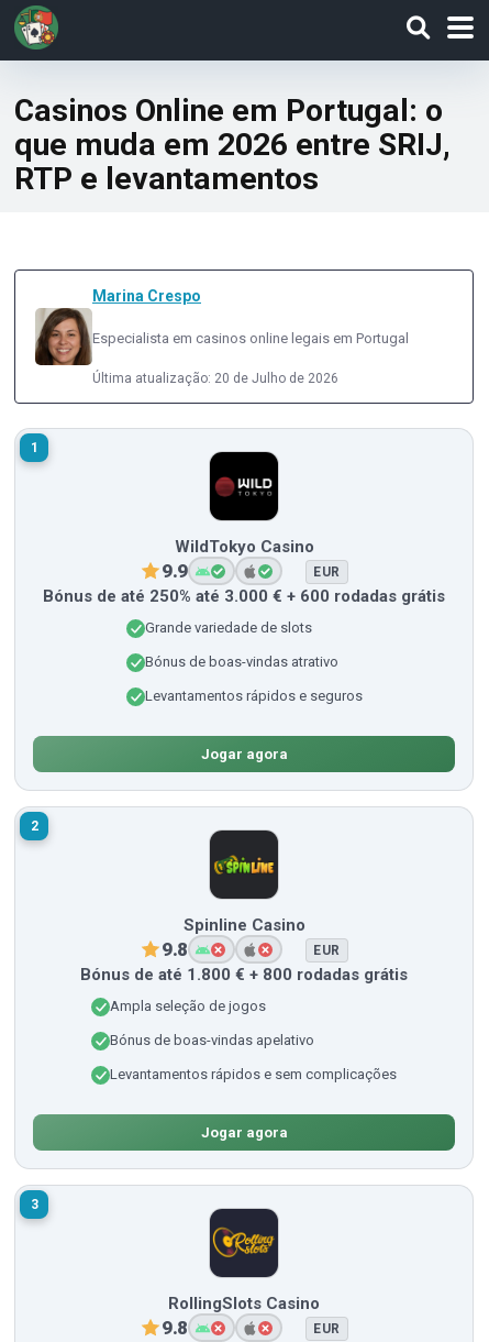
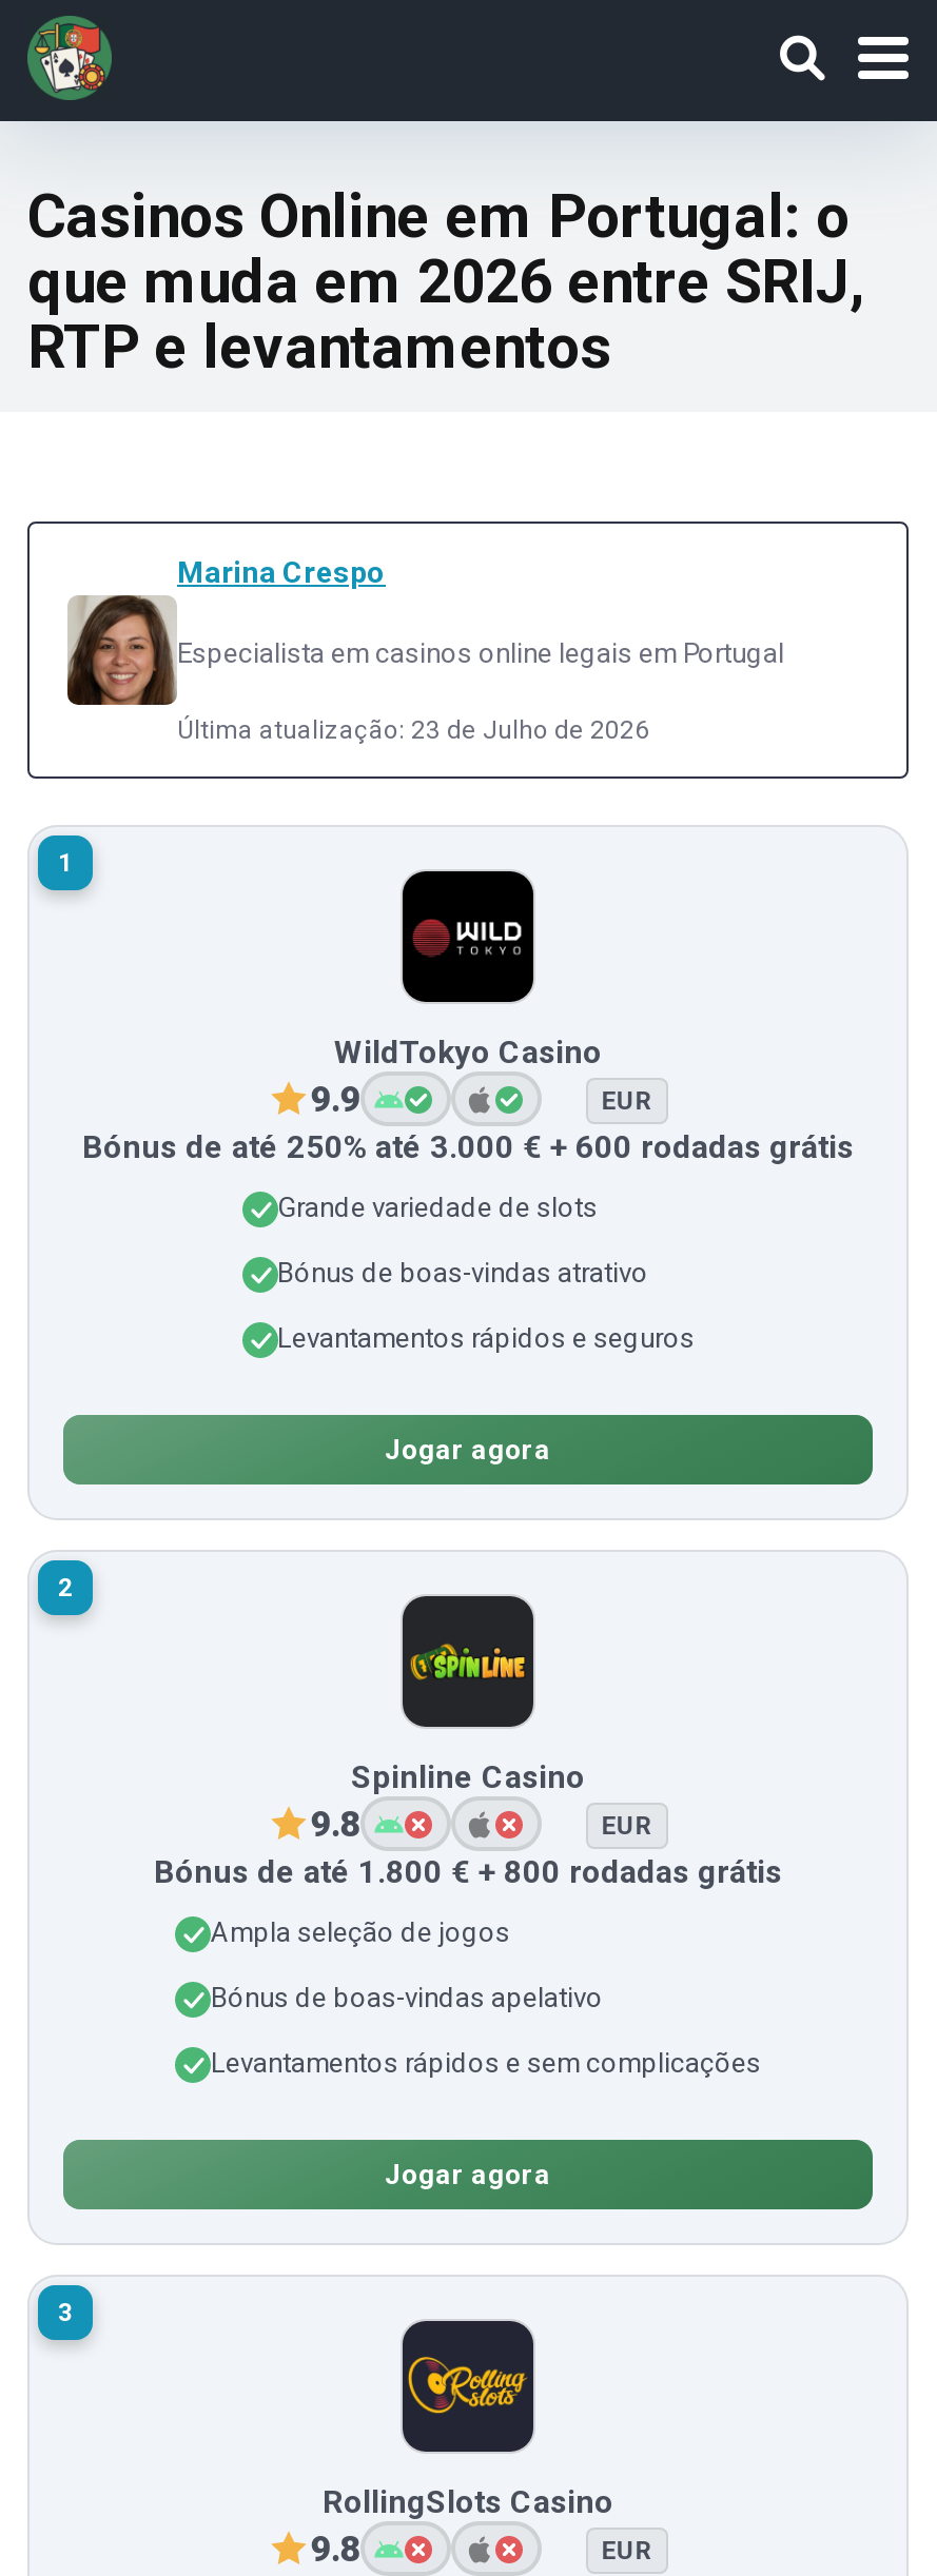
- Última atualização: 20 de Julho de 2026
+ Última atualização: 23 de Julho de 2026
